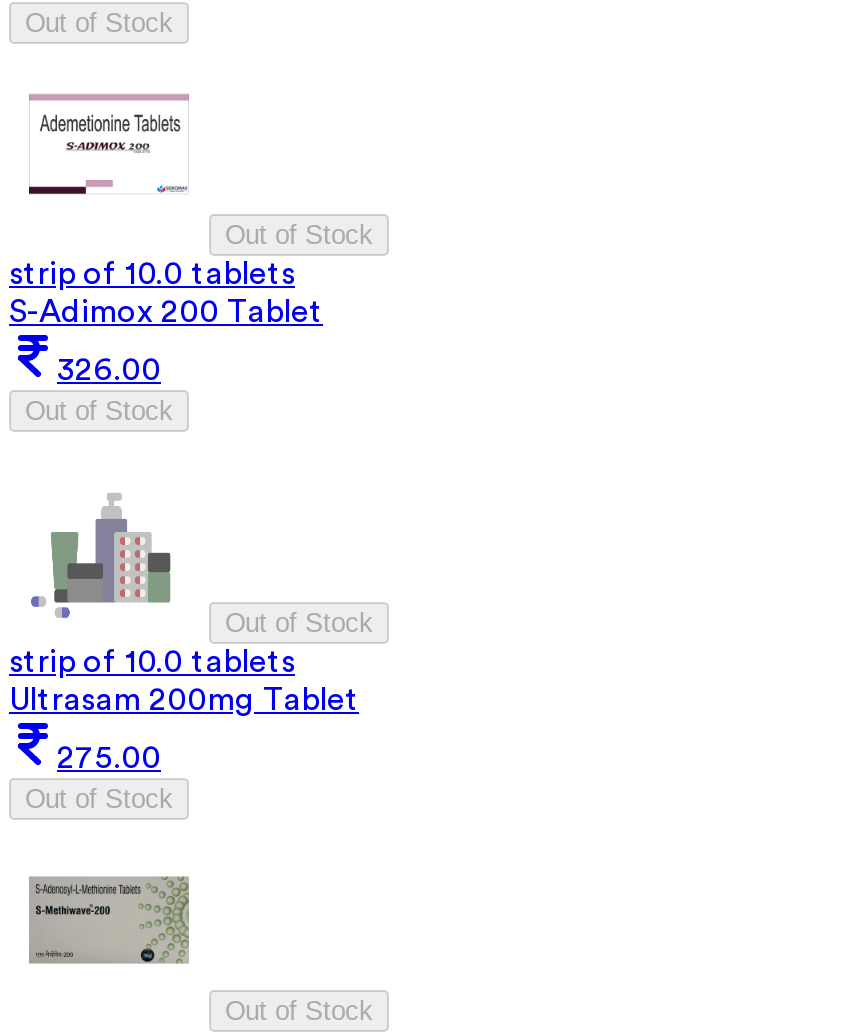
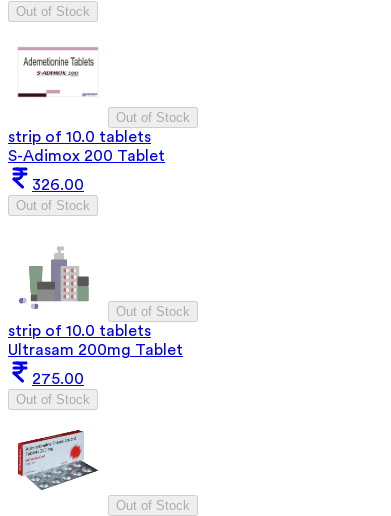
- [image]
+ [image]
